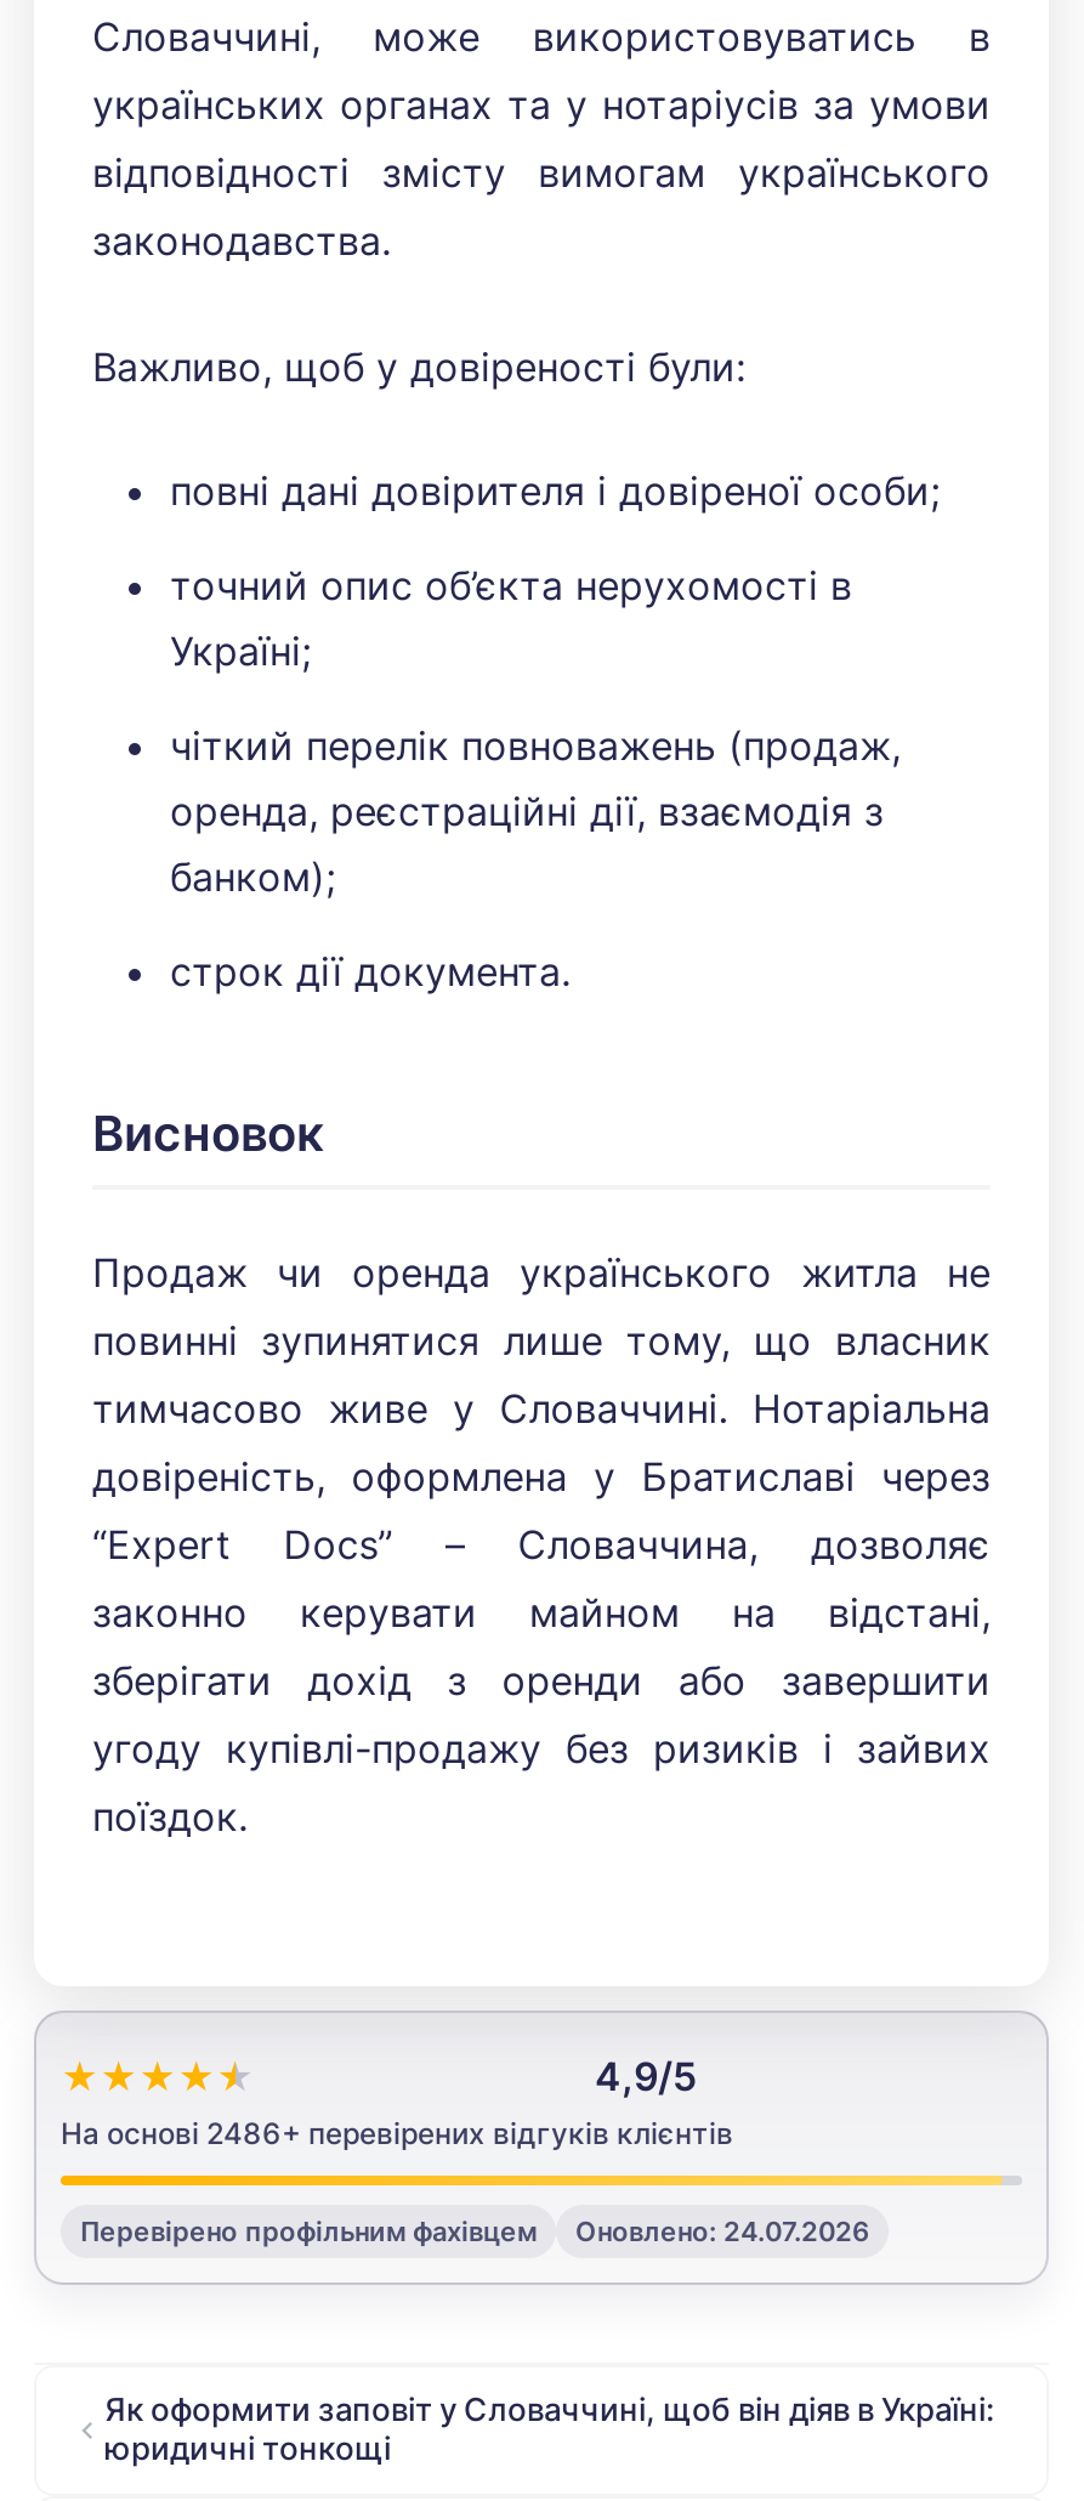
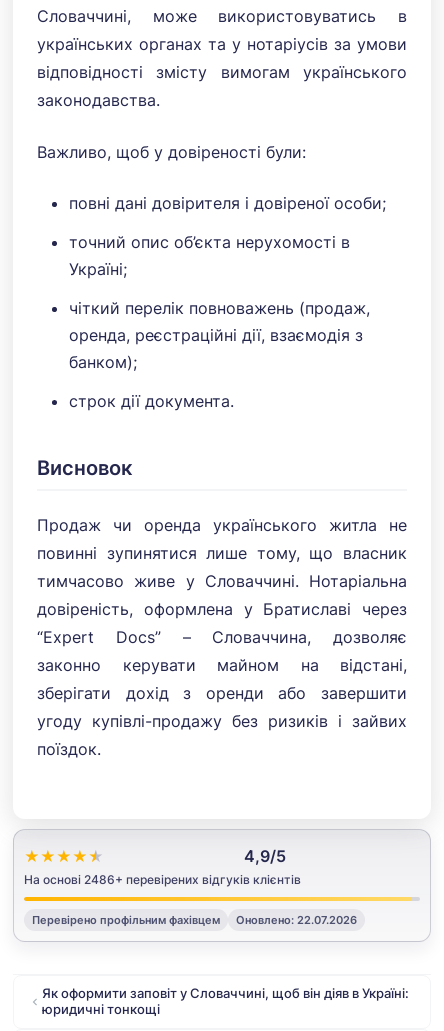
- Перевірено профільним фахівцем Оновлено: 24.07.2026
+ Перевірено профільним фахівцем Оновлено: 22.07.2026
